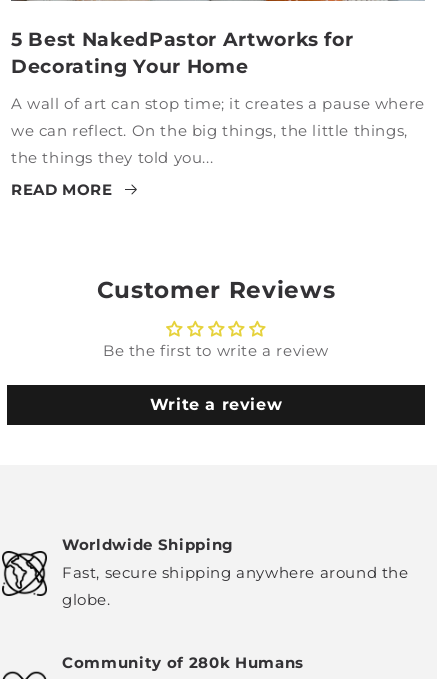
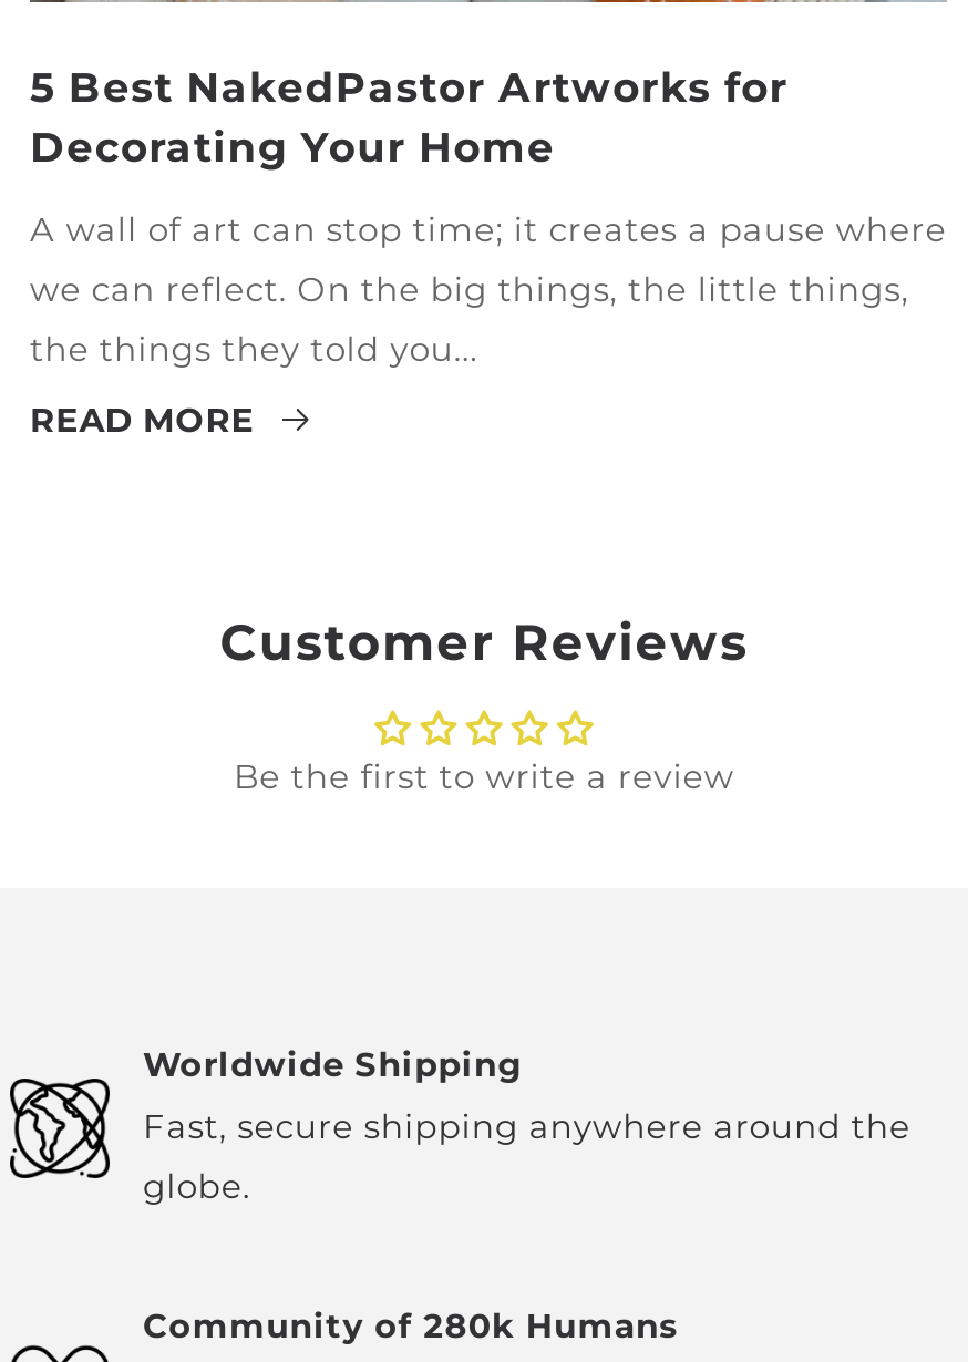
- Write a review
